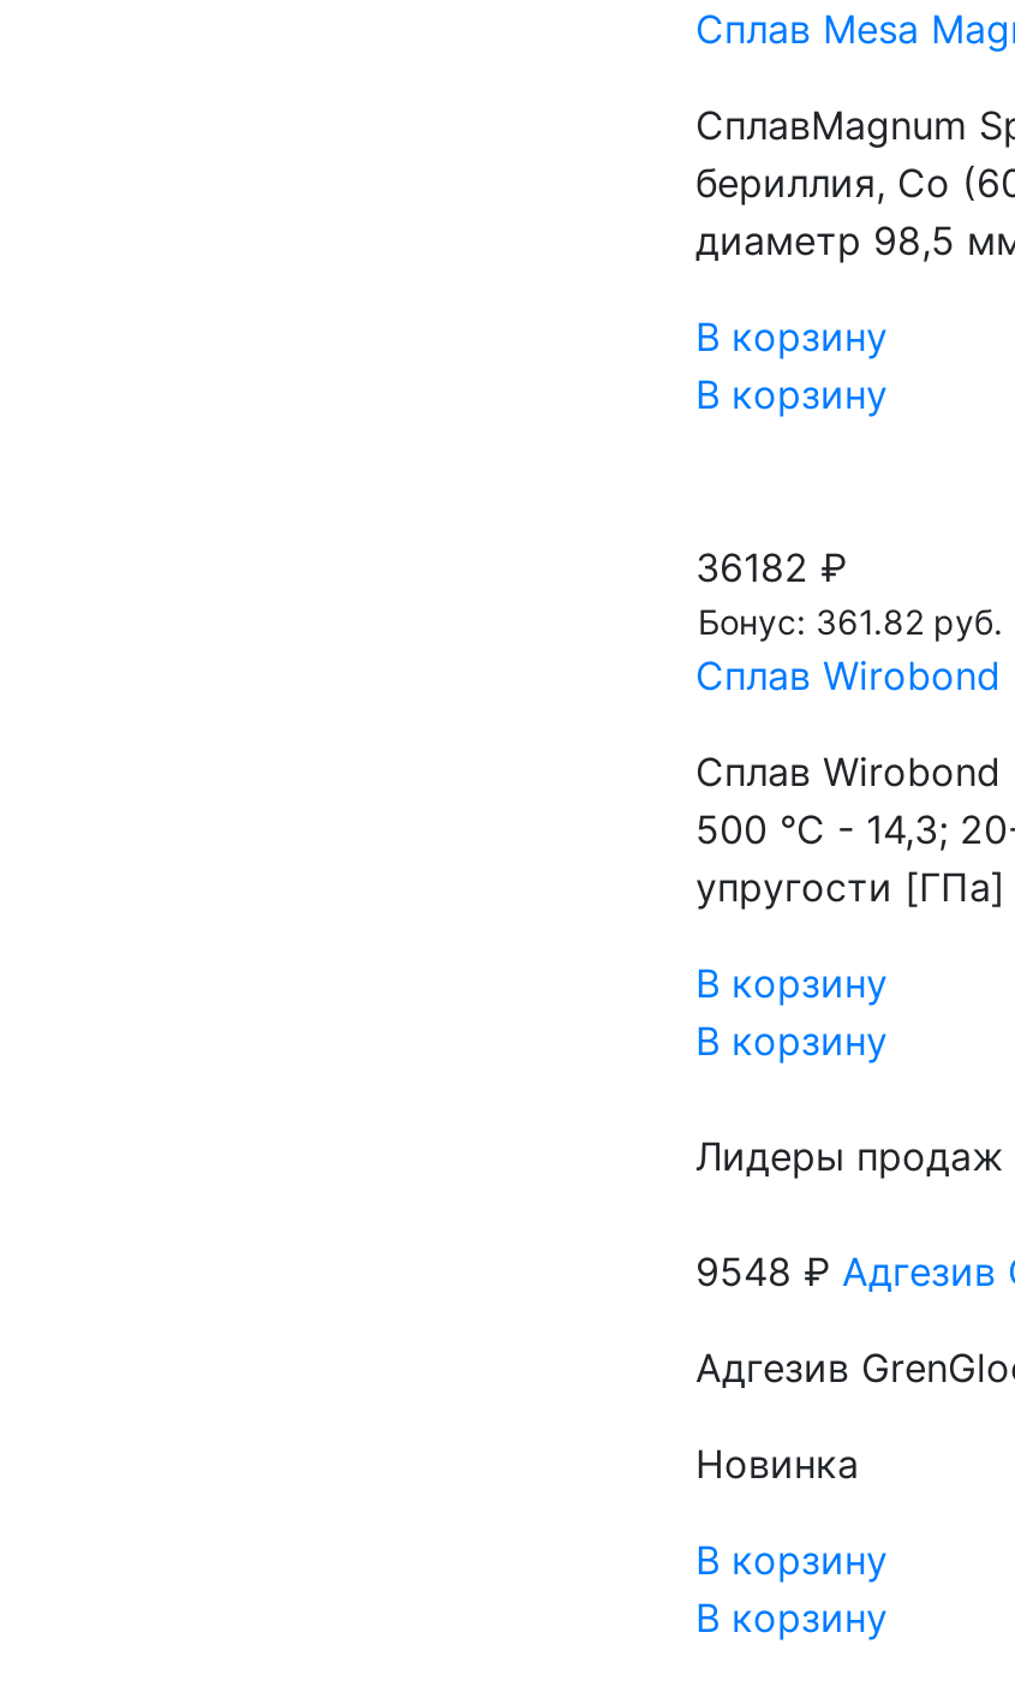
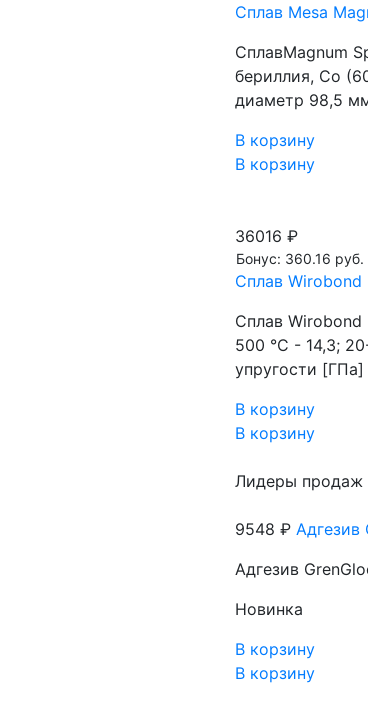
- 36182 ₽
+ 36016 ₽

- Бонус: 361.82 руб.
+ Бонус: 360.16 руб.
